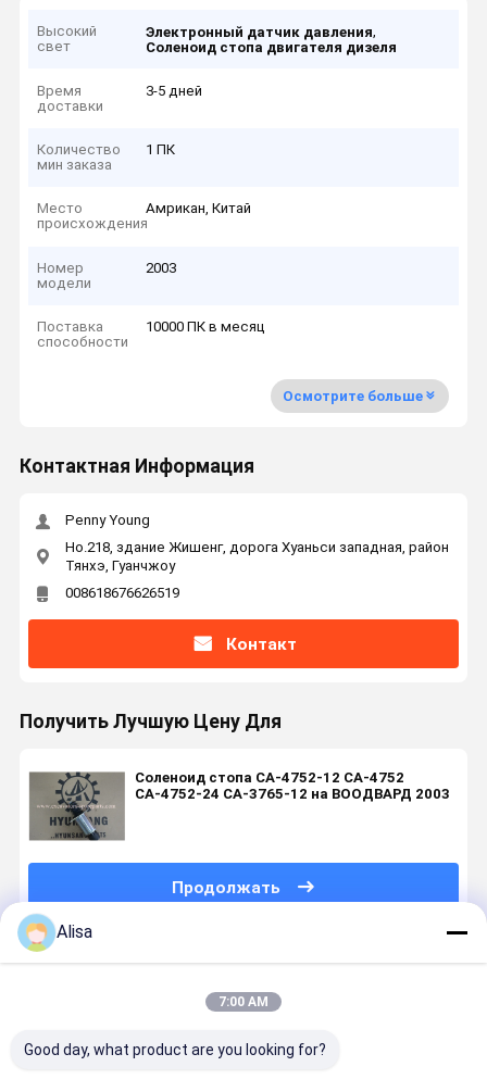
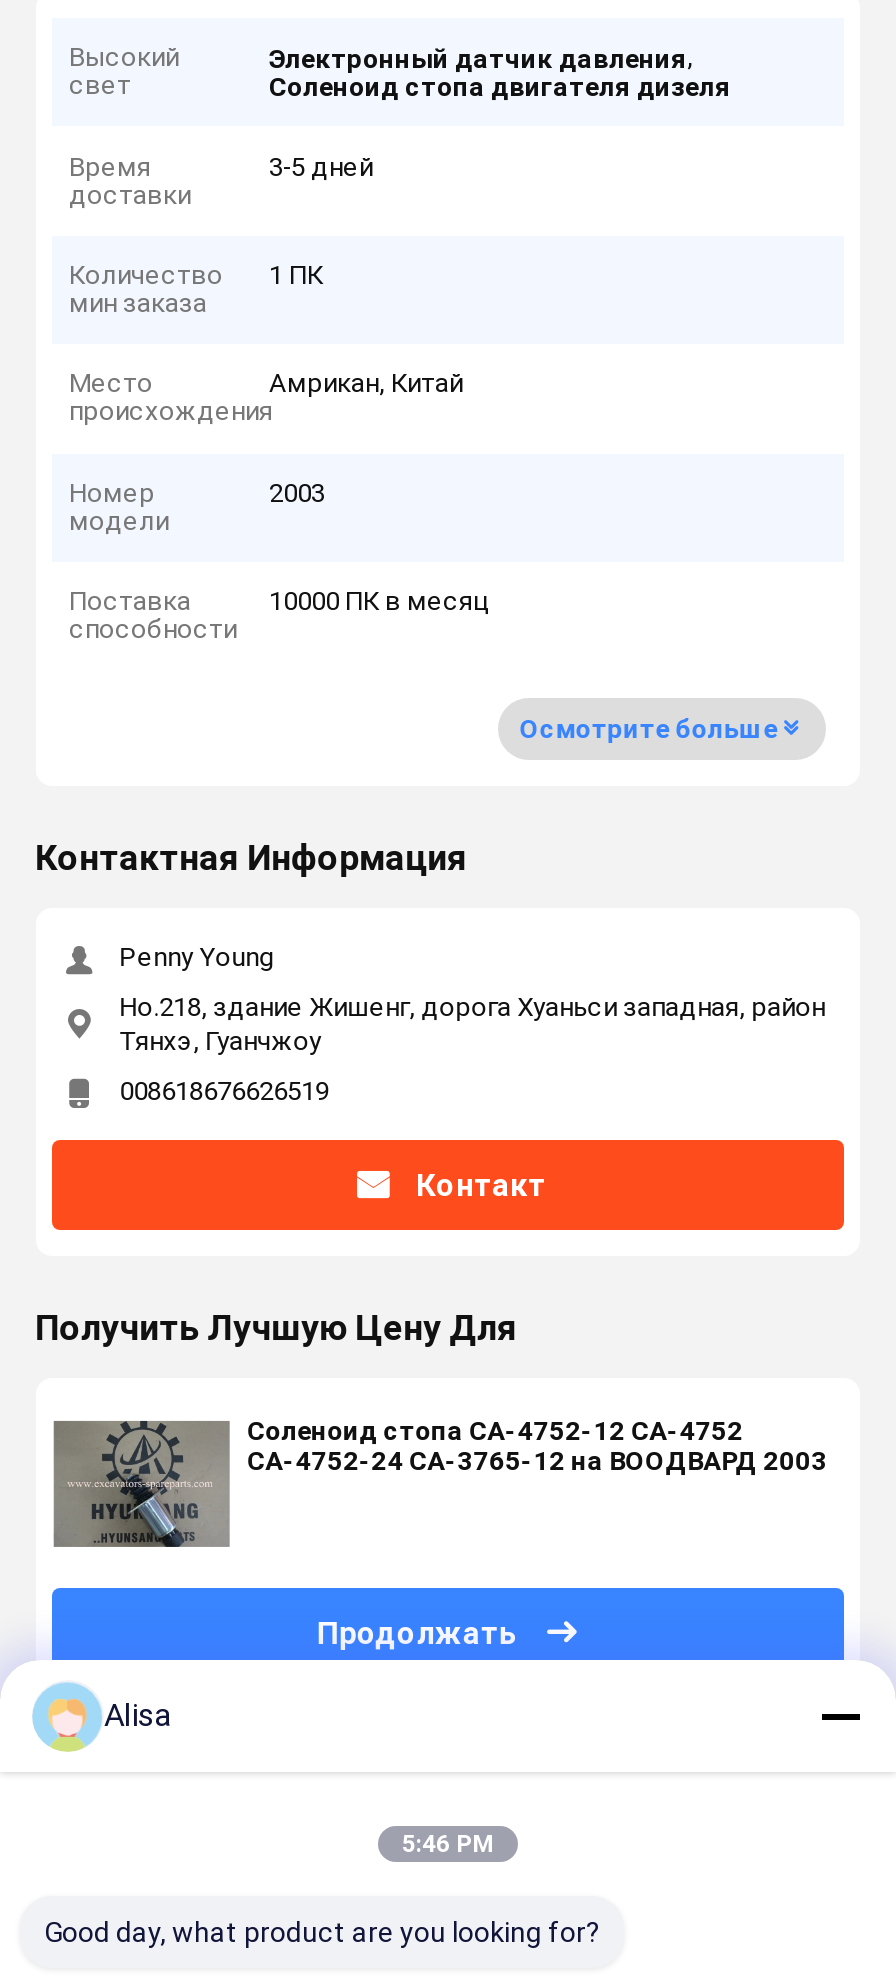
- 7:00 AM
+ 5:46 PM
